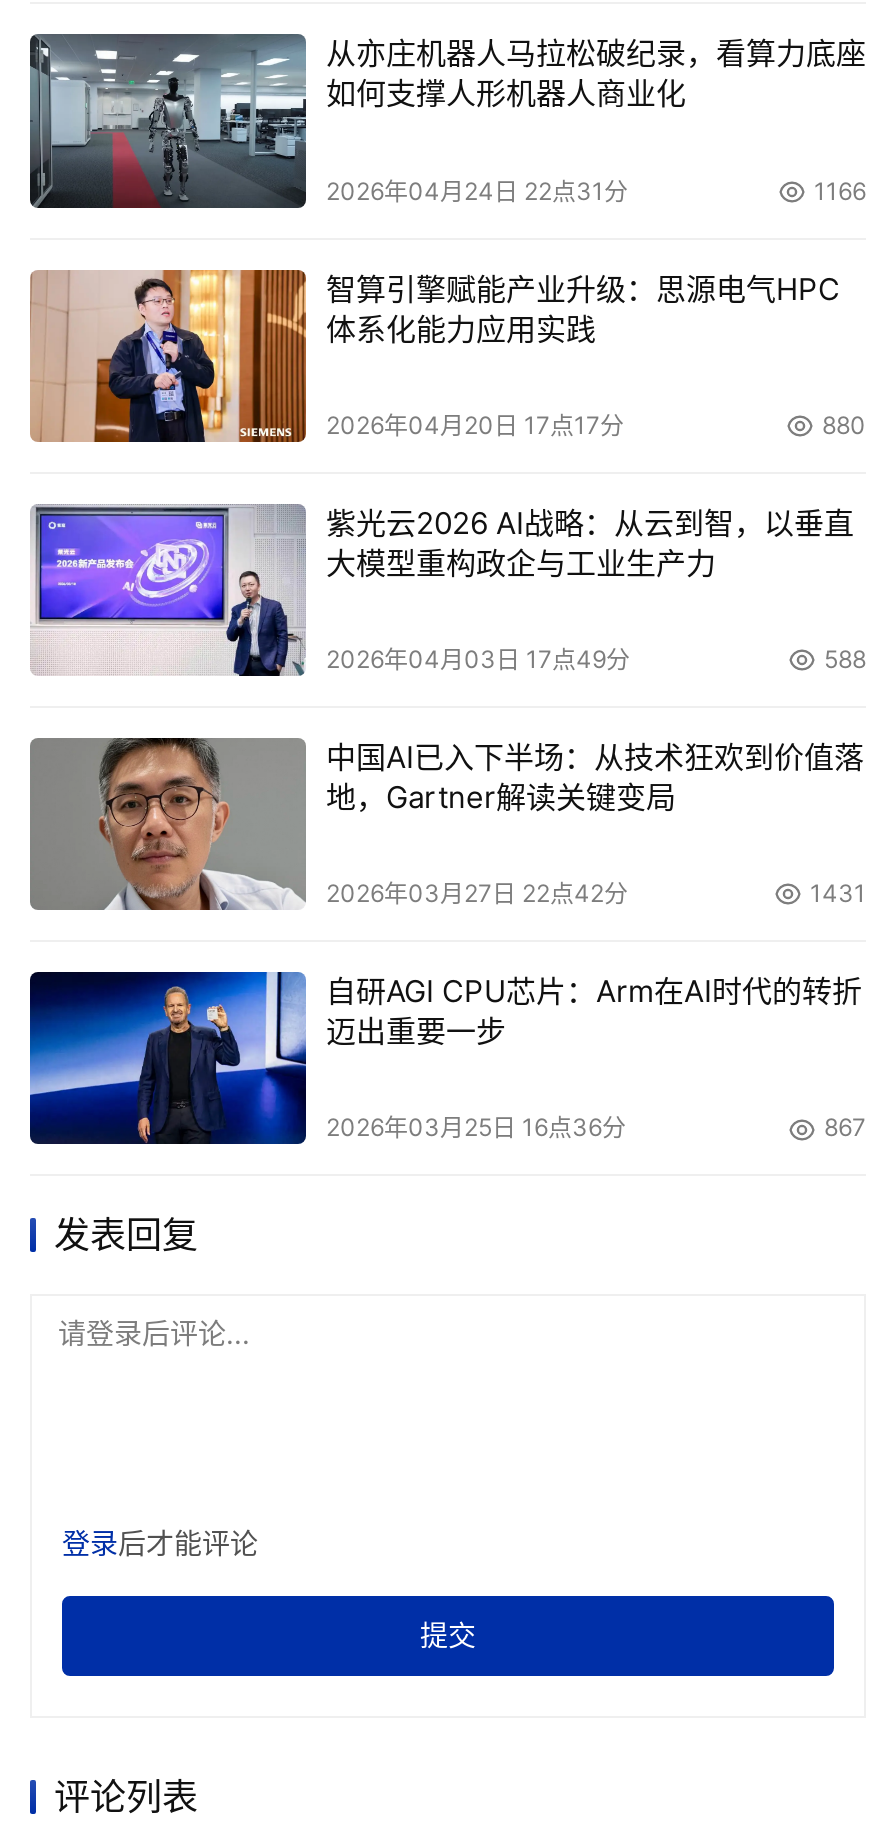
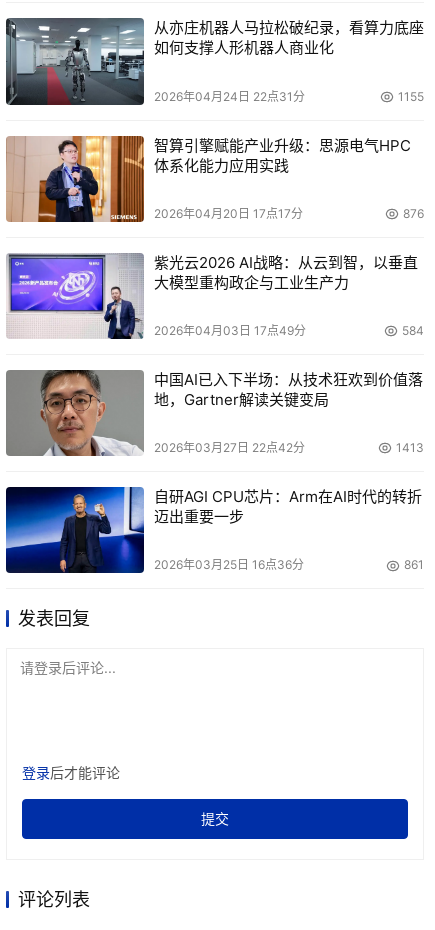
- 1166
+ 1155

- 880
+ 876

- 588
+ 584

- 1431
+ 1413

- 867
+ 861
